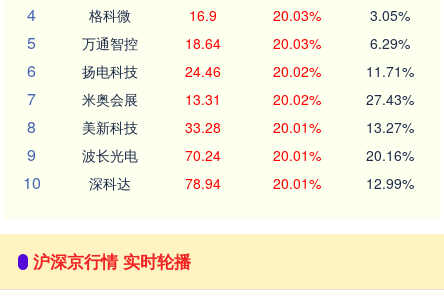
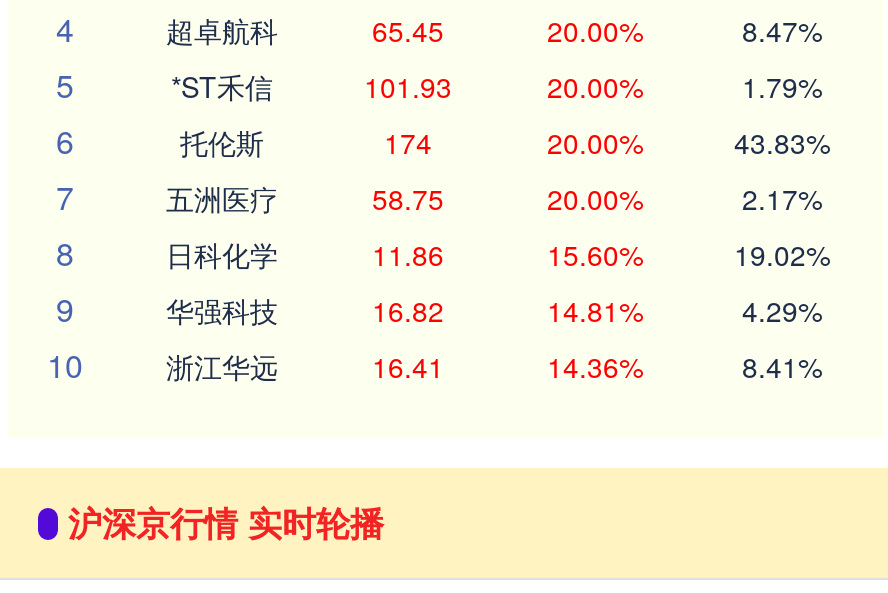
- 格科微
- 16.9
- 20.03%
- 3.05%
+ 超卓航科
+ 65.45
+ 20.00%
+ 8.47%

- 万通智控
- 18.64
- 20.03%
- 6.29%
+ *ST禾信
+ 101.93
+ 20.00%
+ 1.79%

- 扬电科技
- 24.46
- 20.02%
- 11.71%
+ 托伦斯
+ 174
+ 20.00%
+ 43.83%

- 米奥会展
- 13.31
- 20.02%
- 27.43%
+ 五洲医疗
+ 58.75
+ 20.00%
+ 2.17%

- 美新科技
- 33.28
- 20.01%
- 13.27%
+ 日科化学
+ 11.86
+ 15.60%
+ 19.02%

- 波长光电
- 70.24
- 20.01%
- 20.16%
+ 华强科技
+ 16.82
+ 14.81%
+ 4.29%

- 深科达
- 78.94
- 20.01%
- 12.99%
+ 浙江华远
+ 16.41
+ 14.36%
+ 8.41%
